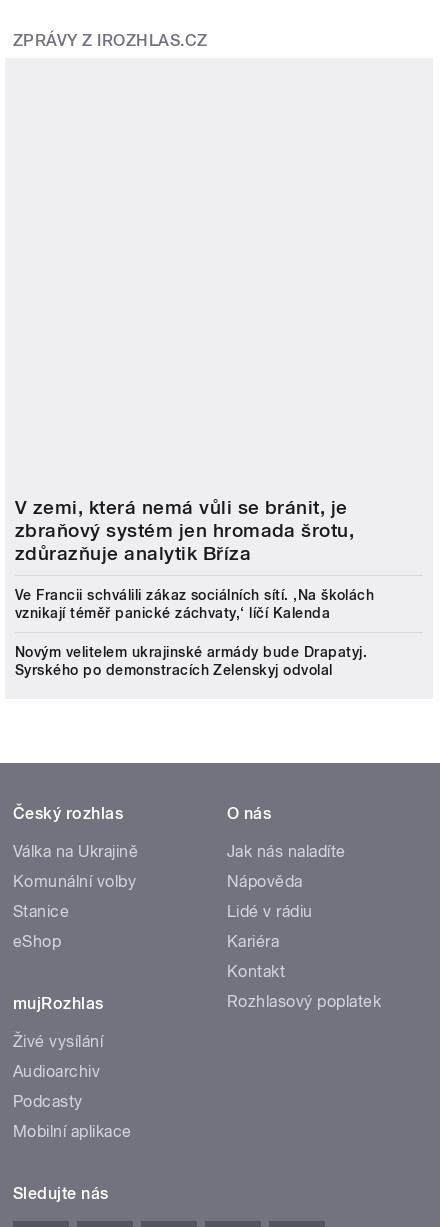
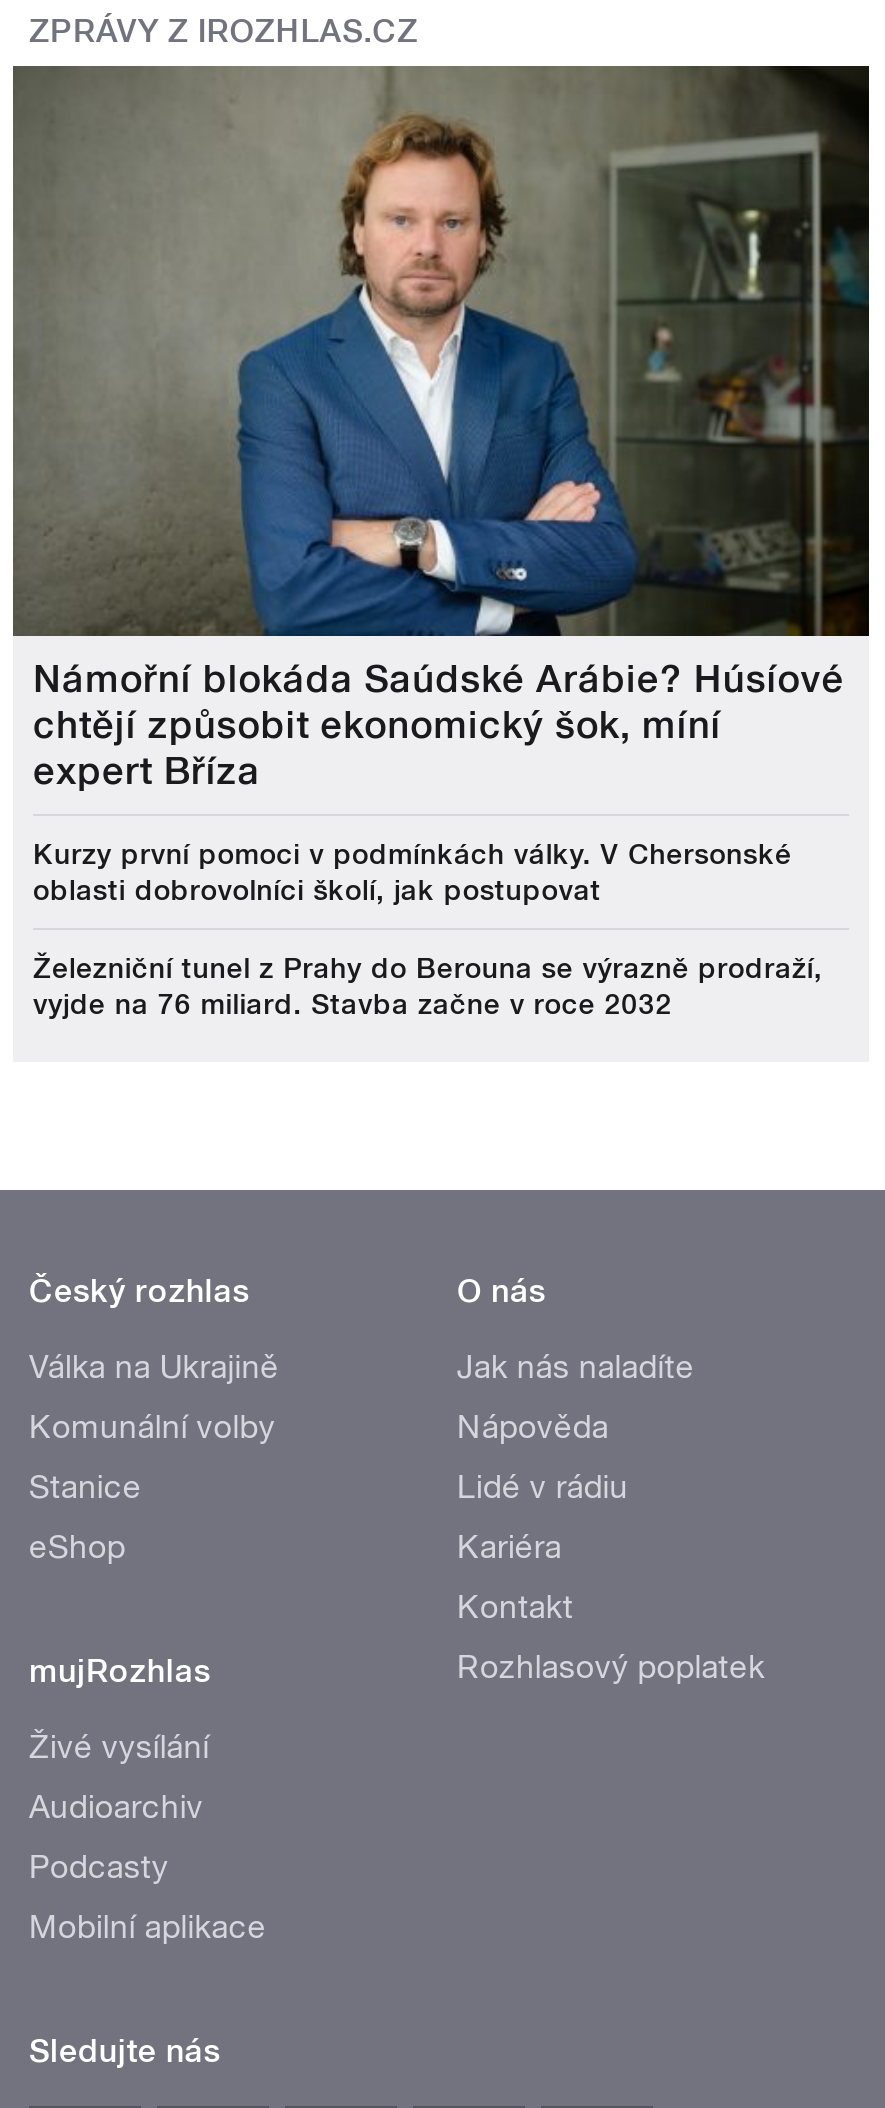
+ [image]

- V zemi, která nemá vůli se bránit, je
- zbraňový systém jen hromada šrotu,
- zdůrazňuje analytik Bříza
+ Námořní blokáda Saúdské Arábie? Húsíové
+ chtějí způsobit ekonomický šok, míní
+ expert Bříza

- Ve Francii schválili zákaz sociálních sítí. ‚Na školách
- vznikají téměř panické záchvaty,‘ líčí Kalenda
+ Kurzy první pomoci v podmínkách války. V Chersonské
+ oblasti dobrovolníci školí, jak postupovat

- Novým velitelem ukrajinské armády bude Drapatyj.
- Syrského po demonstracích Zelenskyj odvolal
+ Železniční tunel z Prahy do Berouna se výrazně prodraží,
+ vyjde na 76 miliard. Stavba začne v roce 2032
